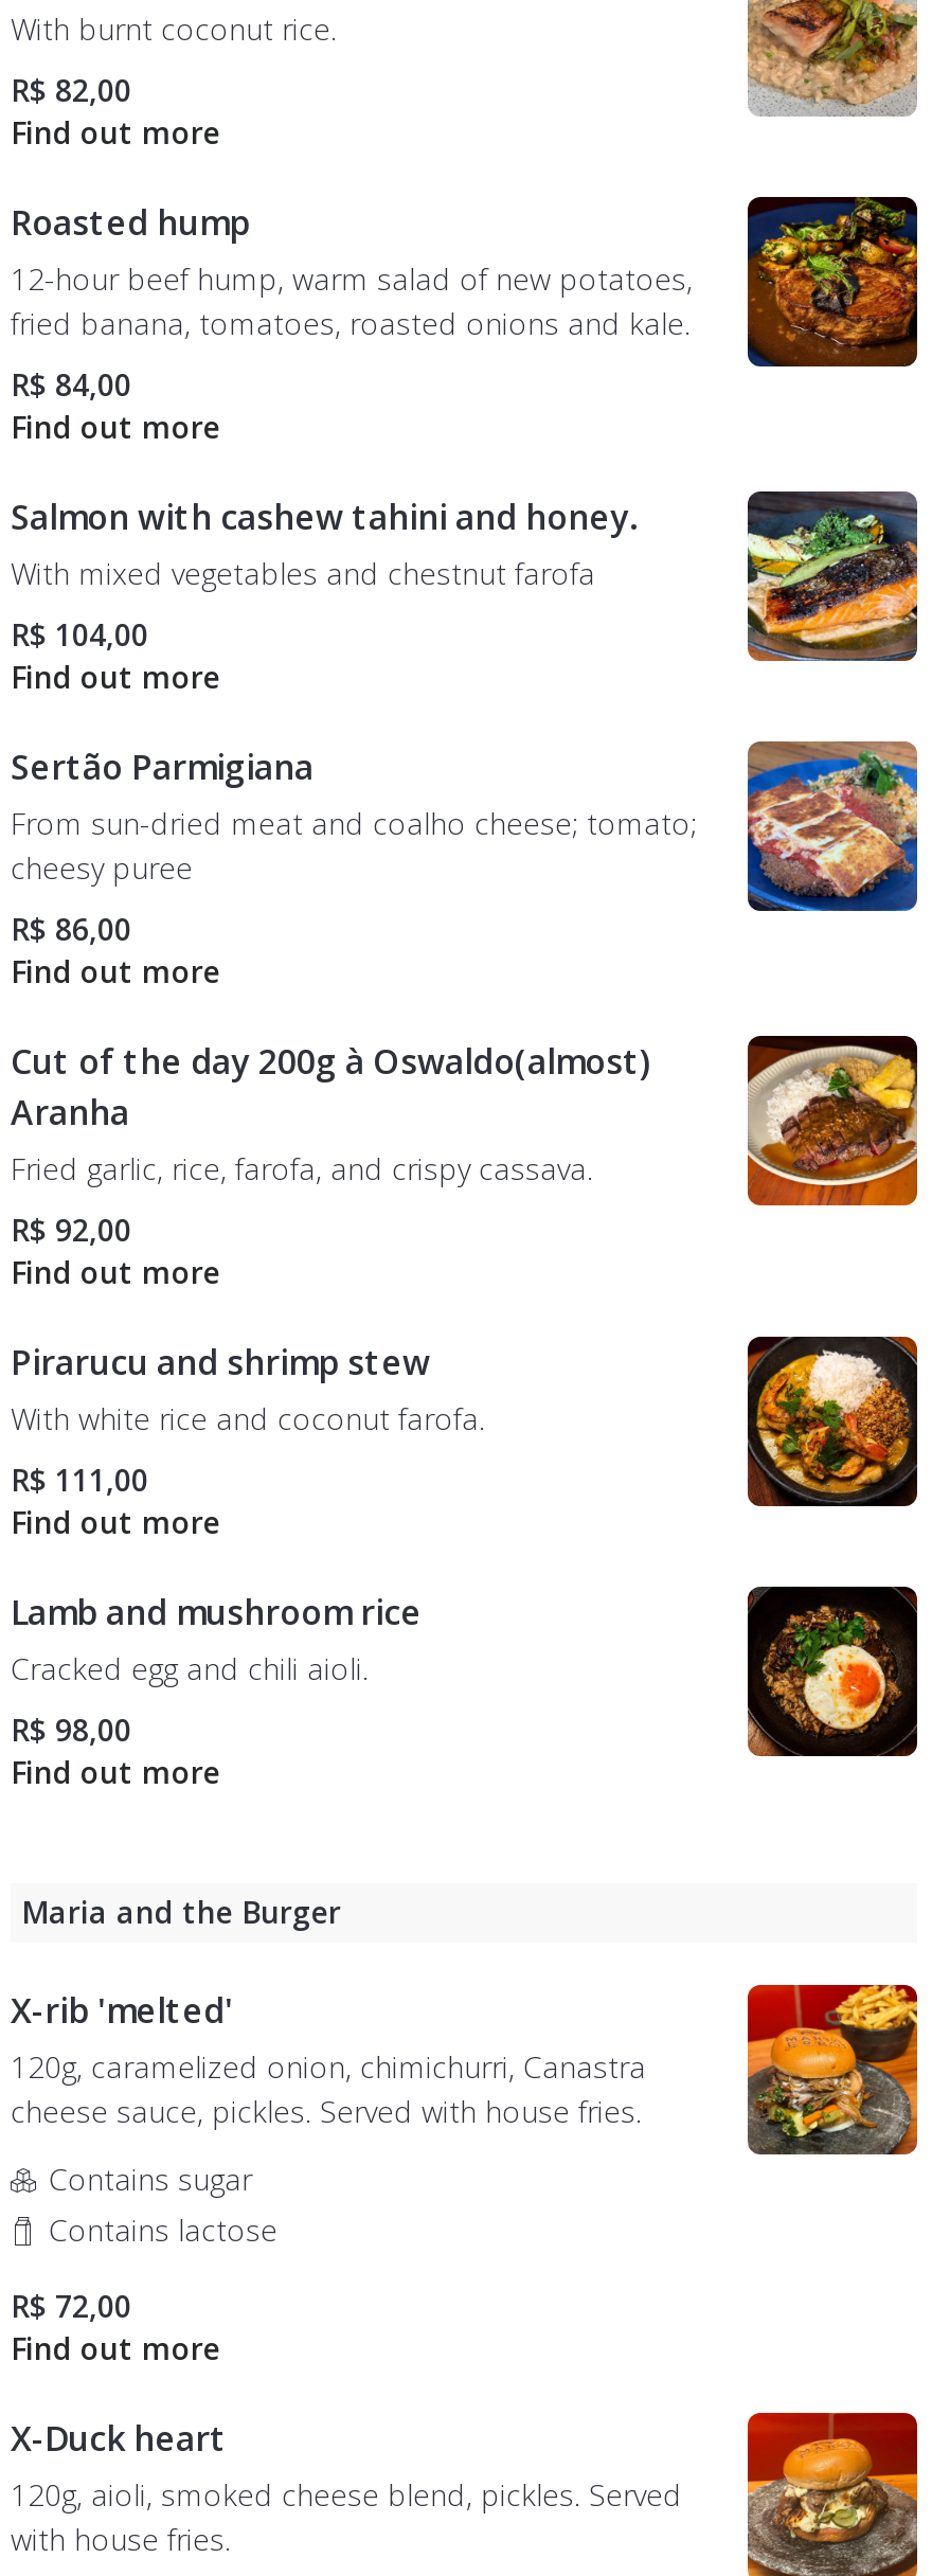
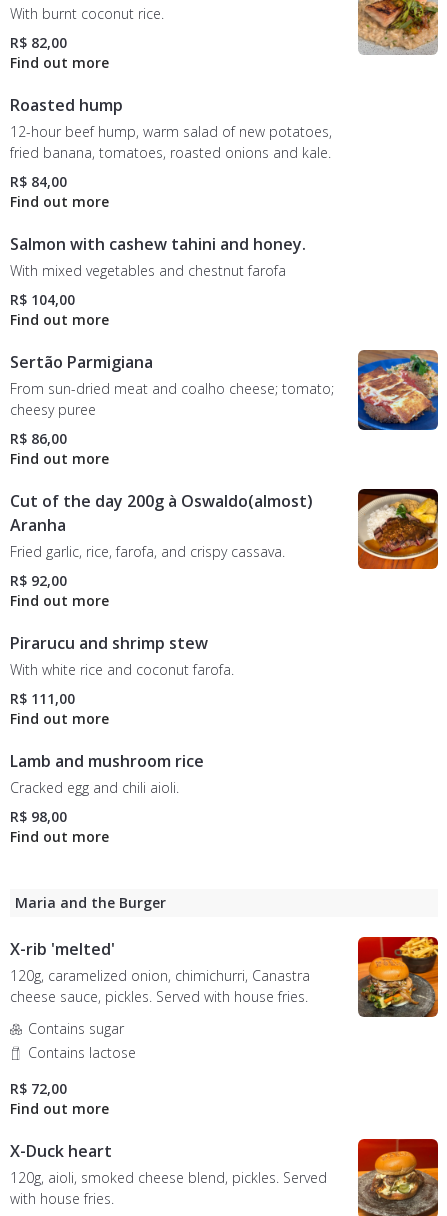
- [image]

- [image]

- [image]

- [image]
